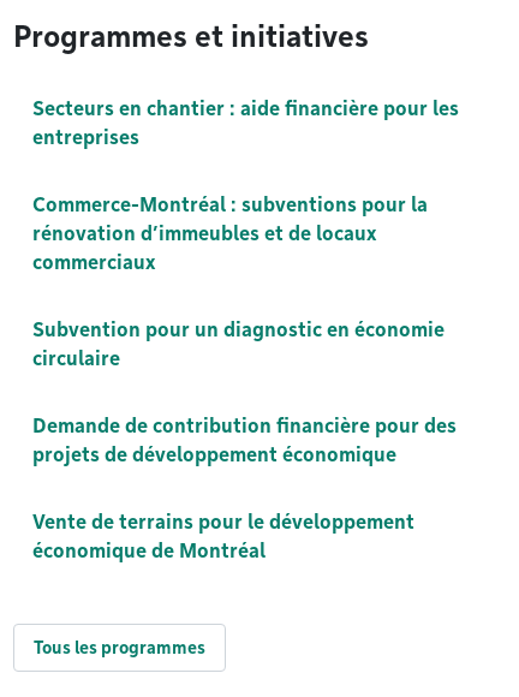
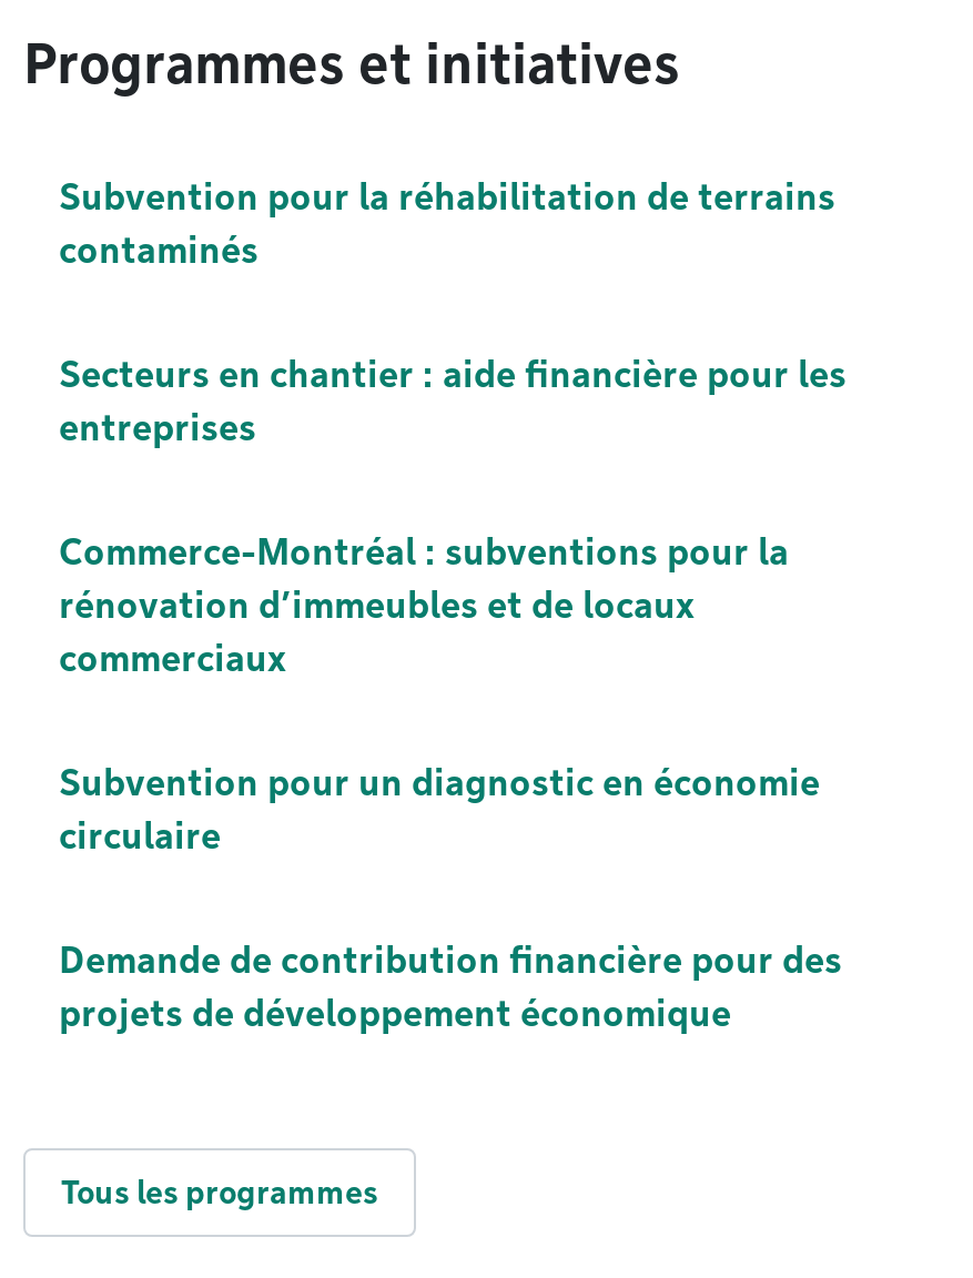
+ Subvention pour la réhabilitation de terrains
+ contaminés

moved down: Secteurs en chantier : aide financière pour les | entreprises | Commerce-Montréal : subventions pour la | ... | Demande de contribution financière pour des | projets de développement économique

- Vente de terrains pour le développement
- économique de Montréal
